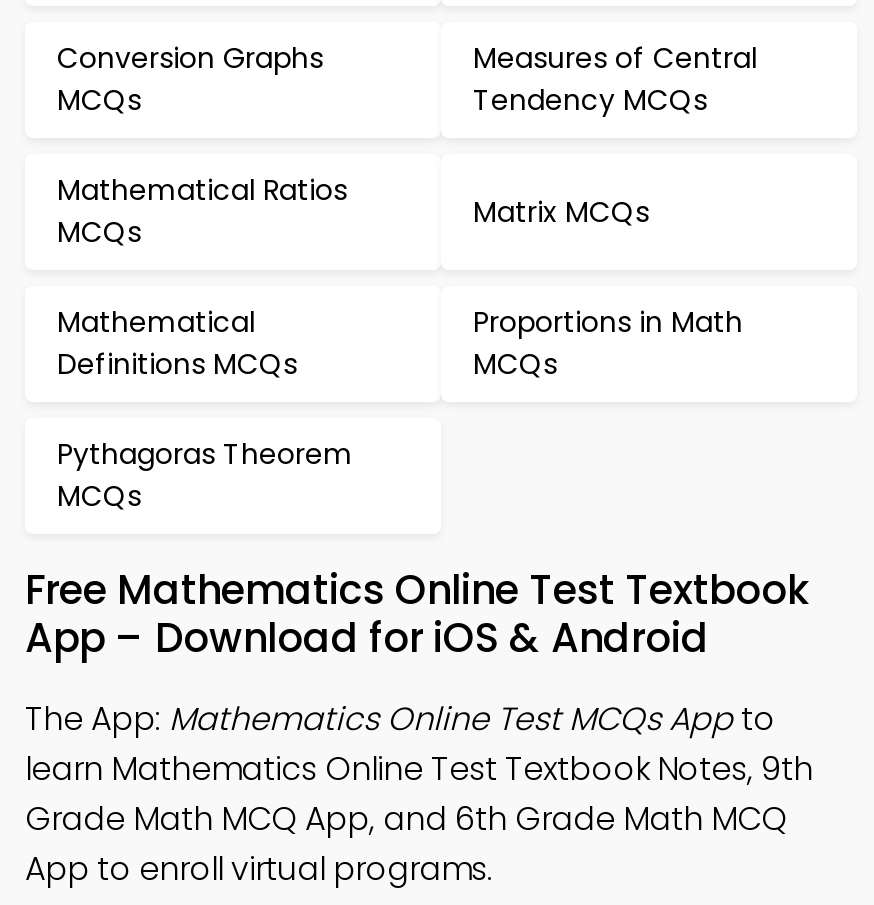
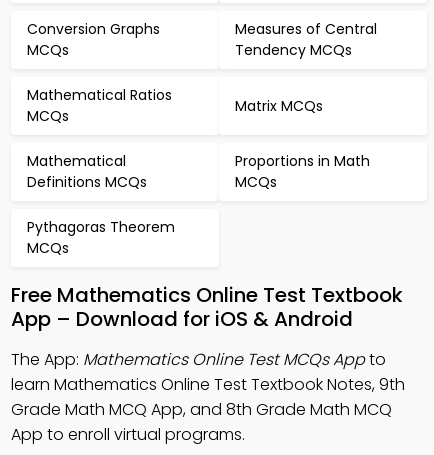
- Grade Math MCQ App, and 6th Grade Math MCQ
+ Grade Math MCQ App, and 8th Grade Math MCQ
